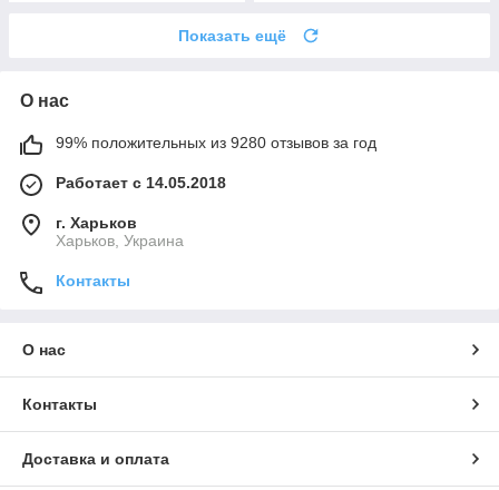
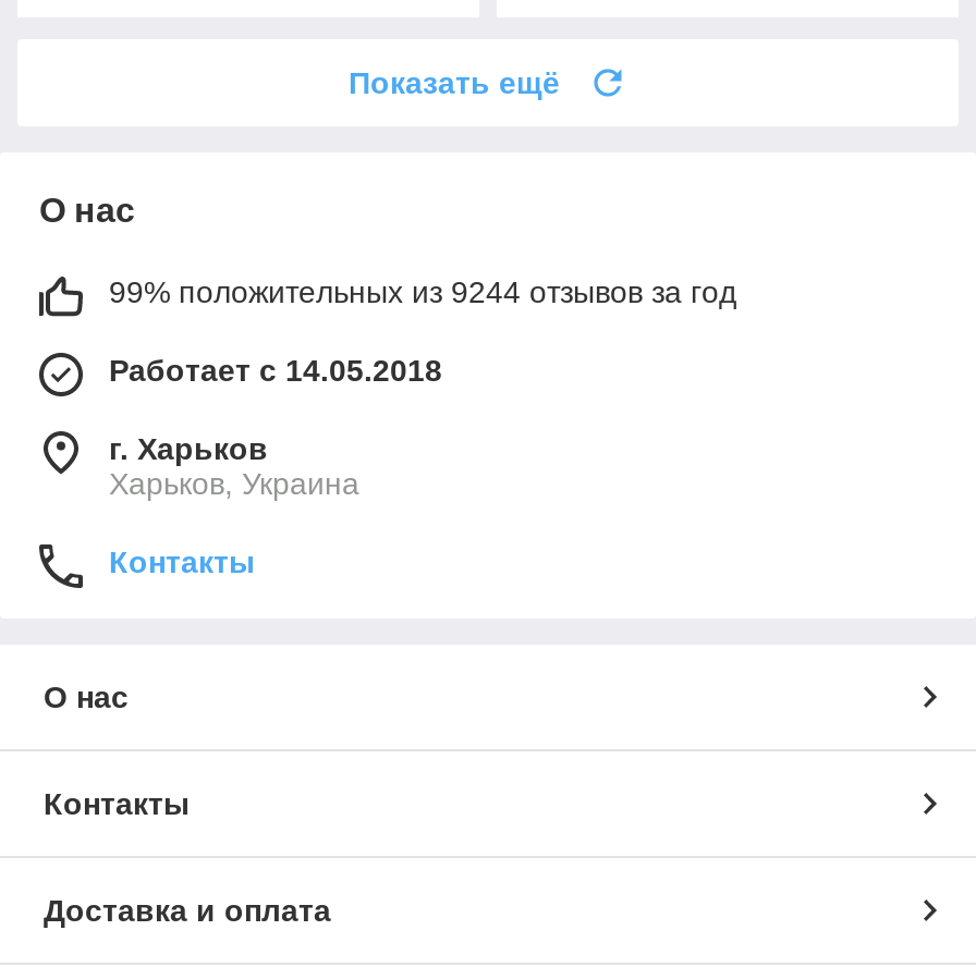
- 99% положительных из 9280 отзывов за год
+ 99% положительных из 9244 отзывов за год
